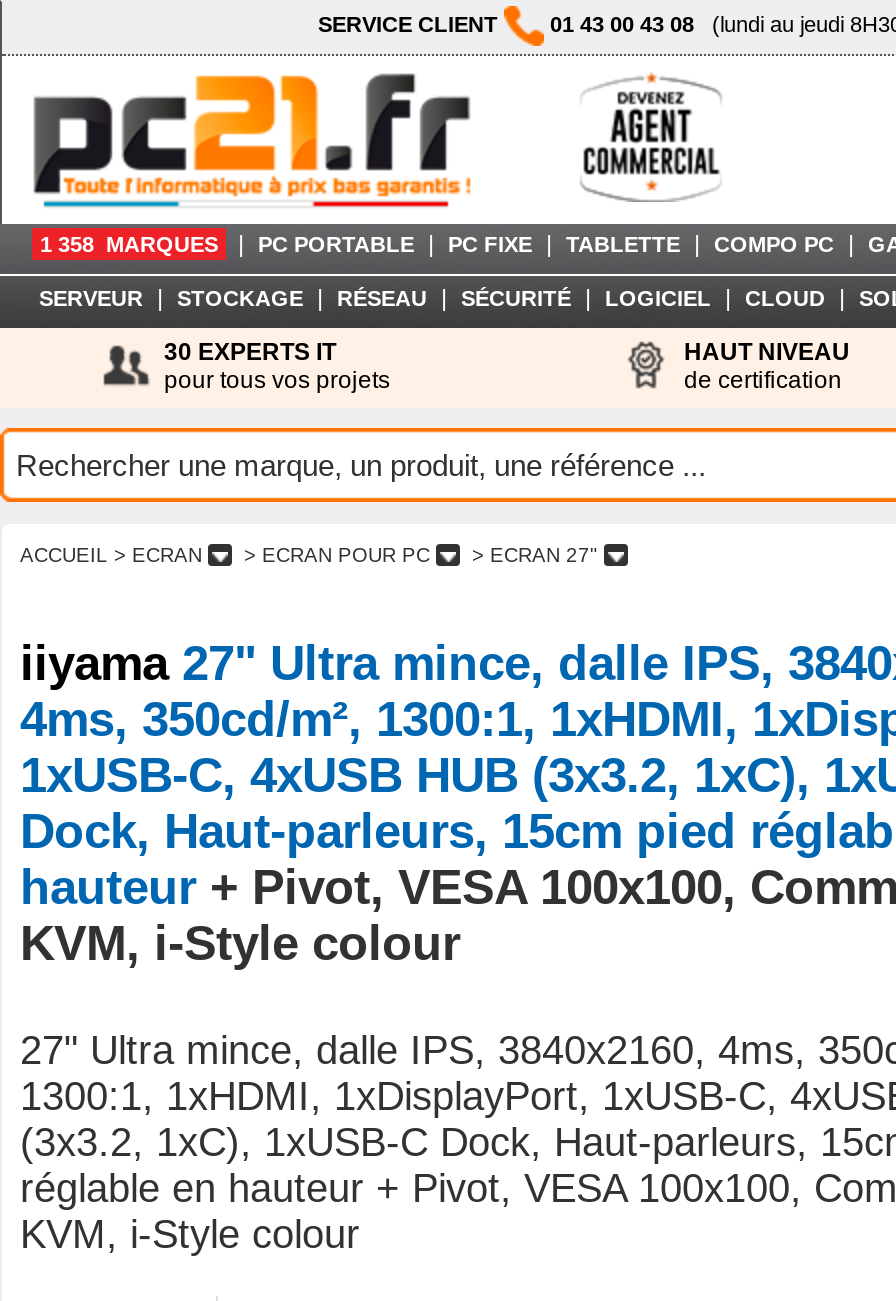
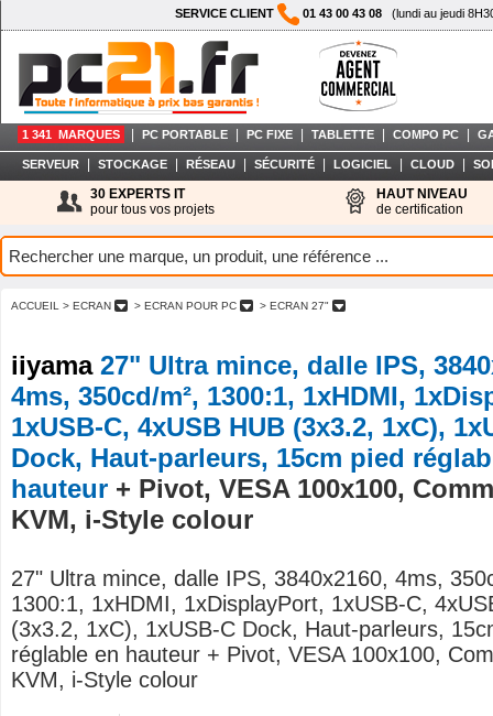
- 1 358 MARQUES
+ 1 341 MARQUES
